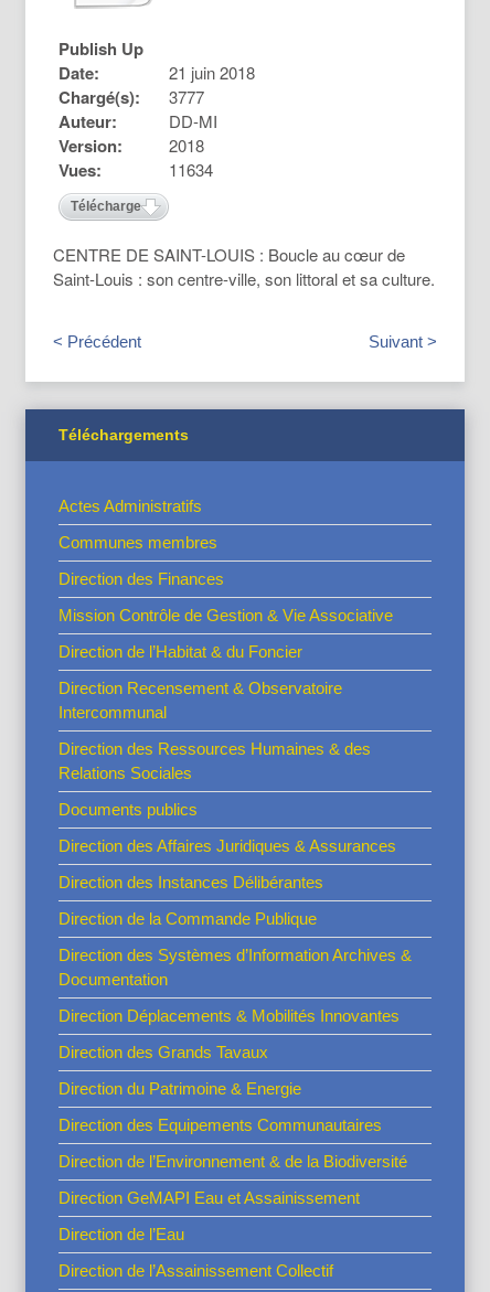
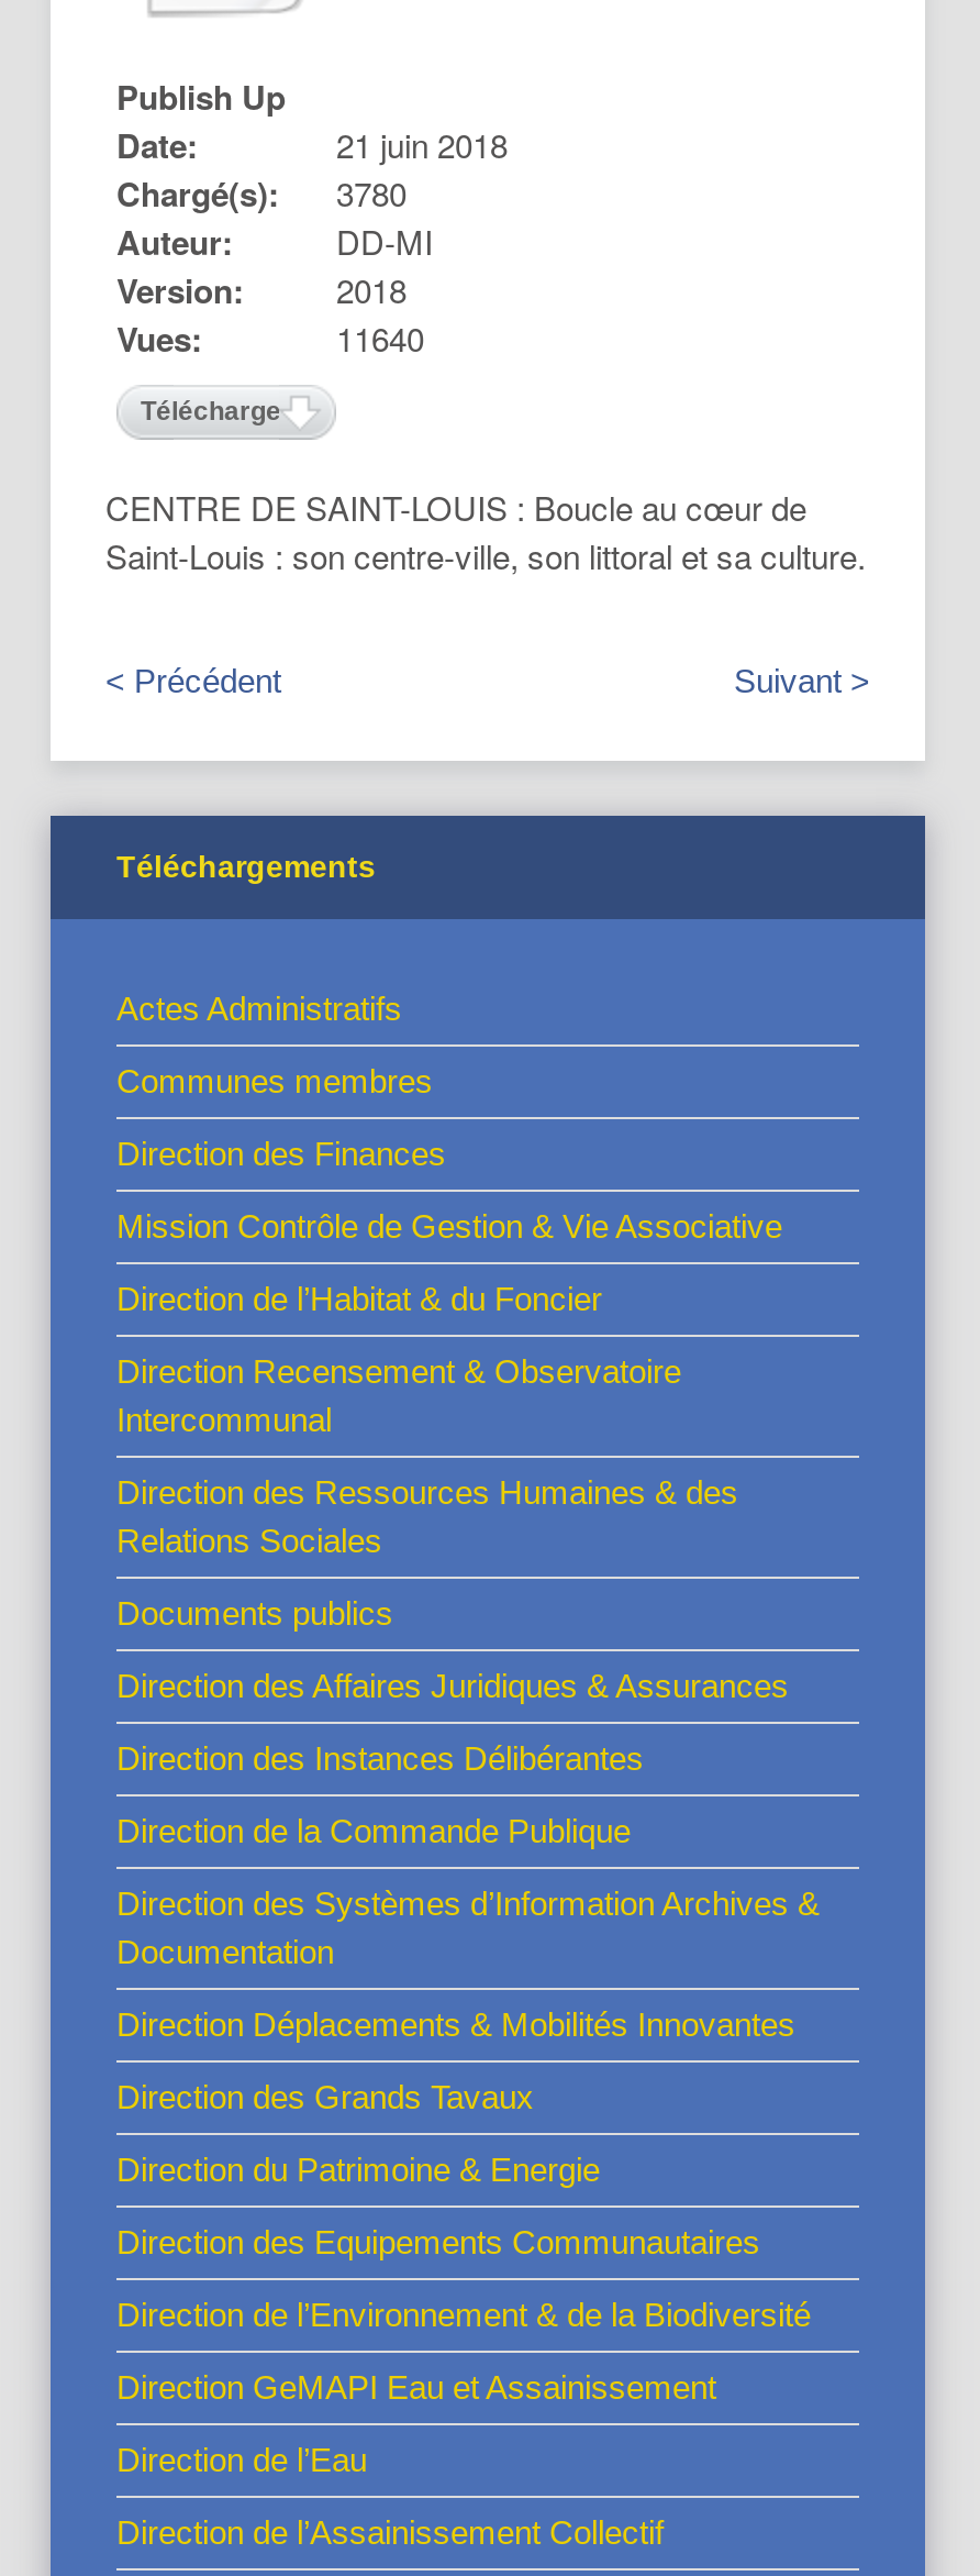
- Chargé(s): 3777
+ Chargé(s): 3780

- 11634
+ 11640
